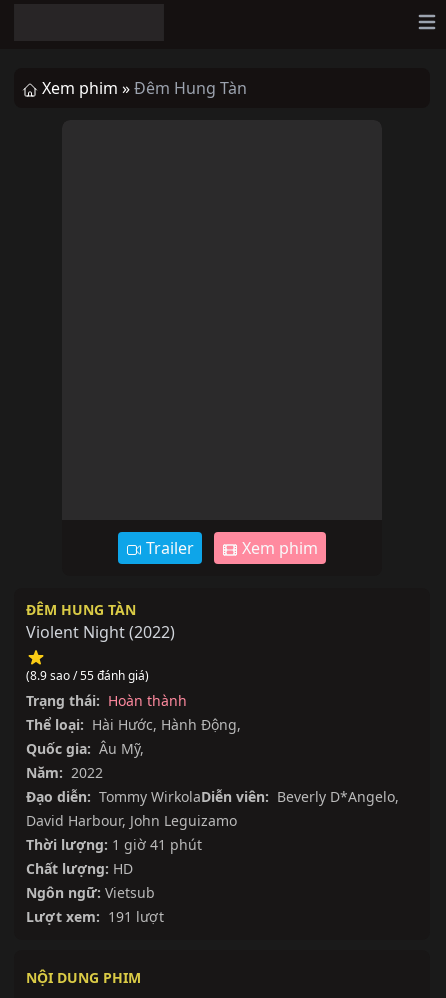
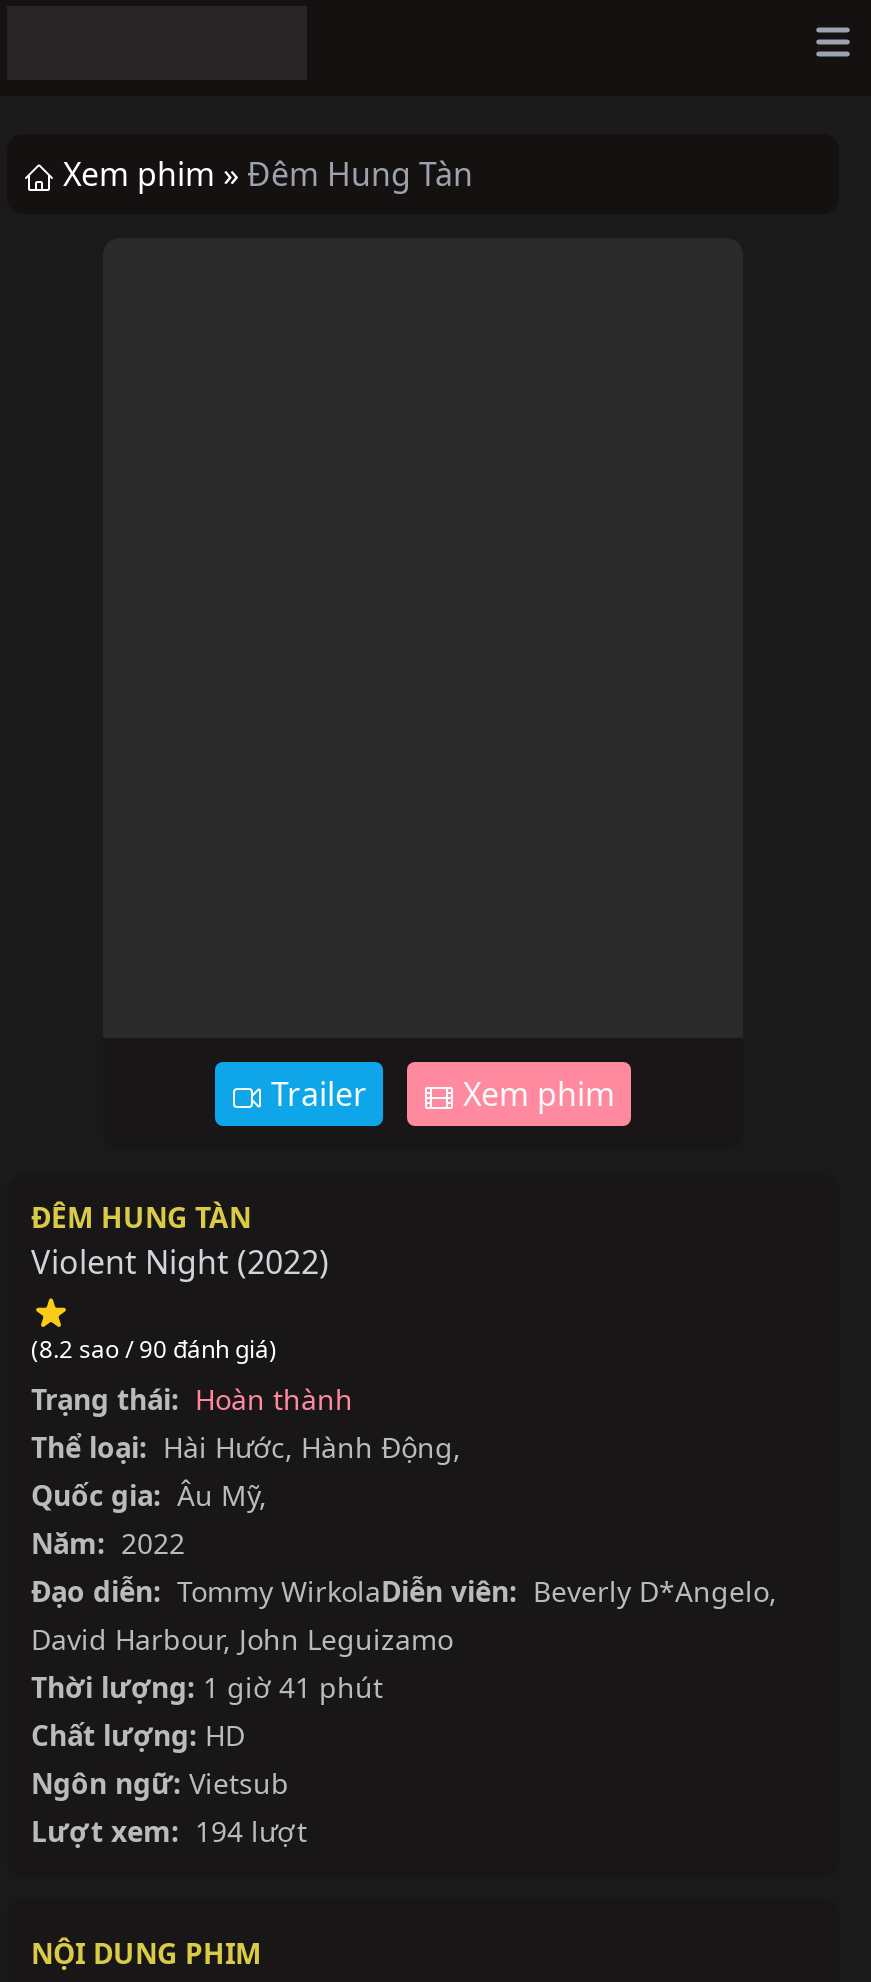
- (8.9 sao / 55 đánh giá)
+ (8.2 sao / 90 đánh giá)

- Lượt xem: 191 lượt
+ Lượt xem: 194 lượt
